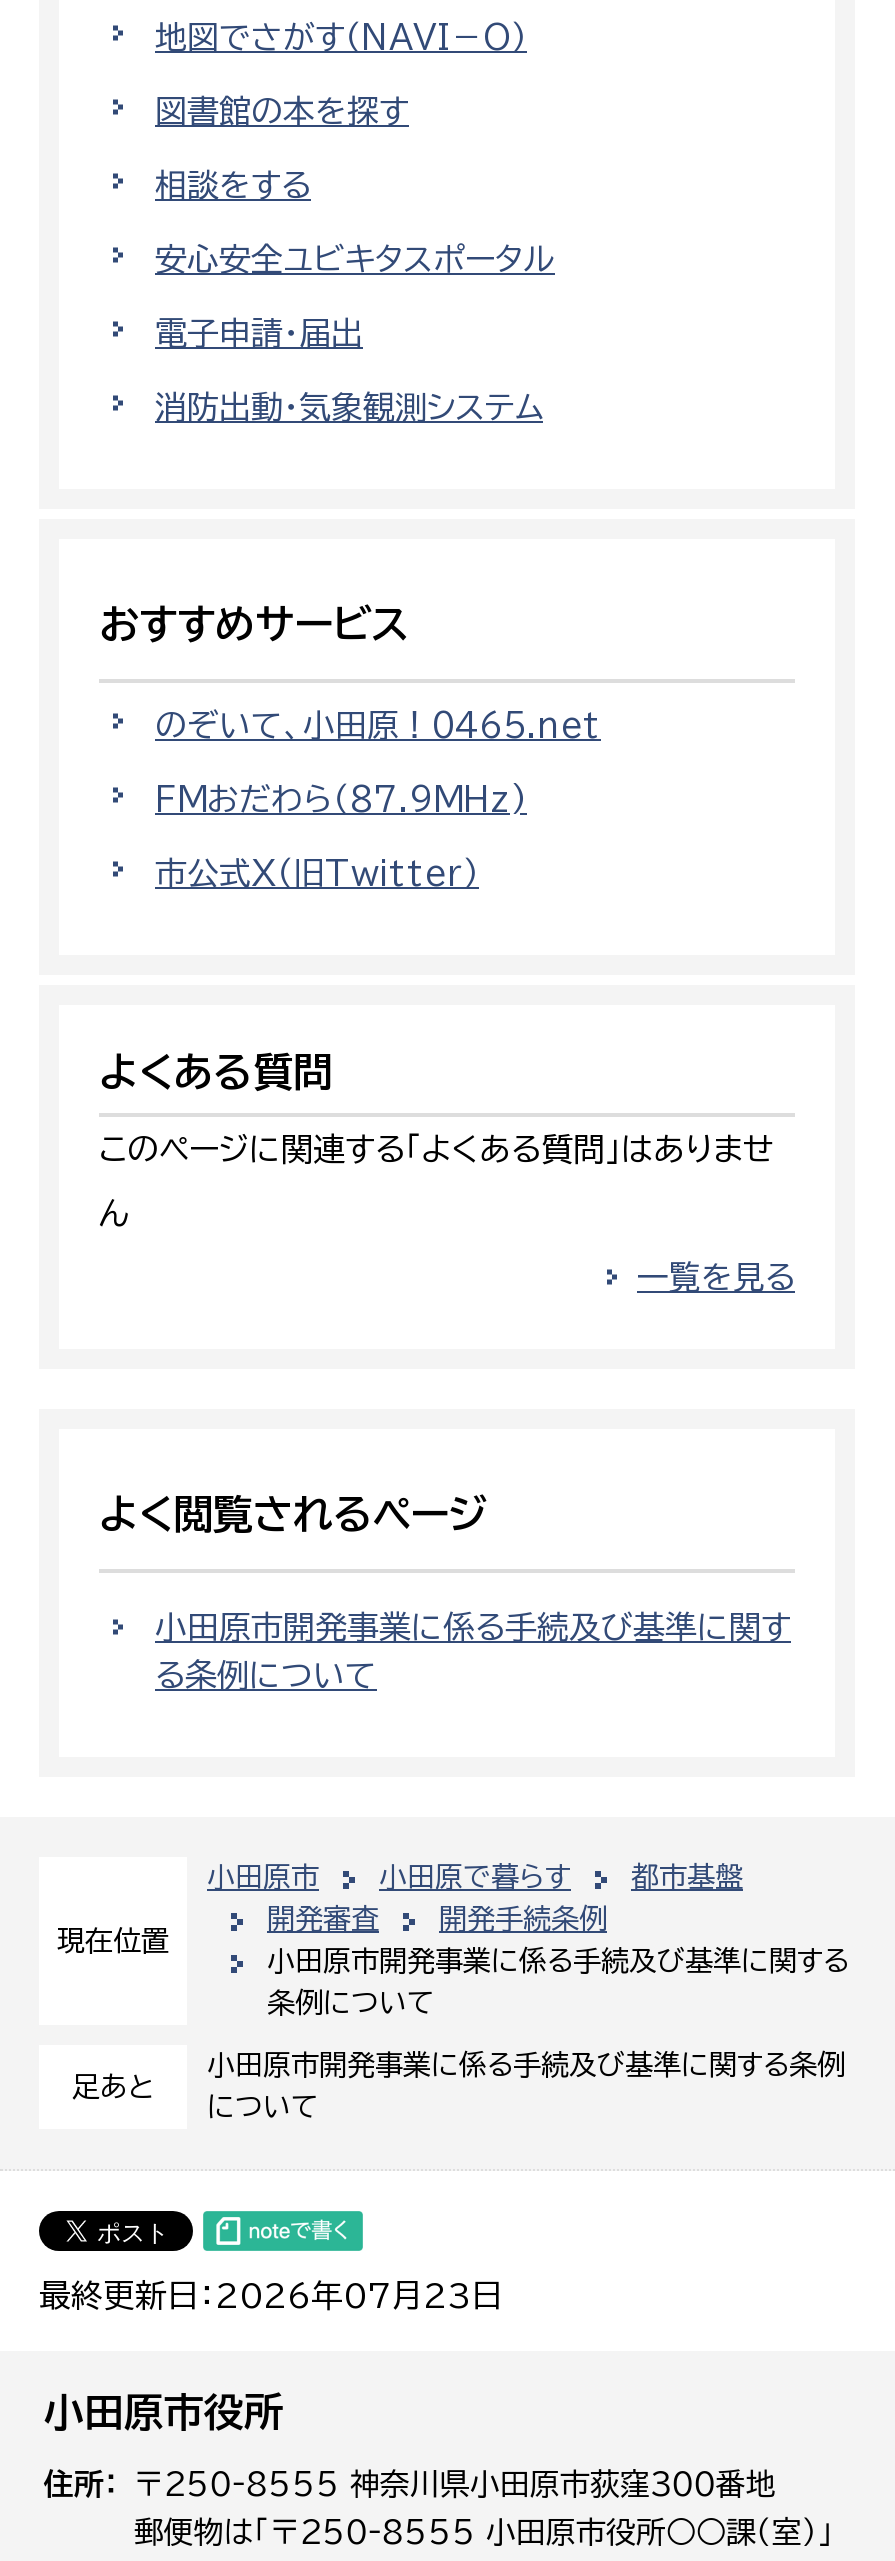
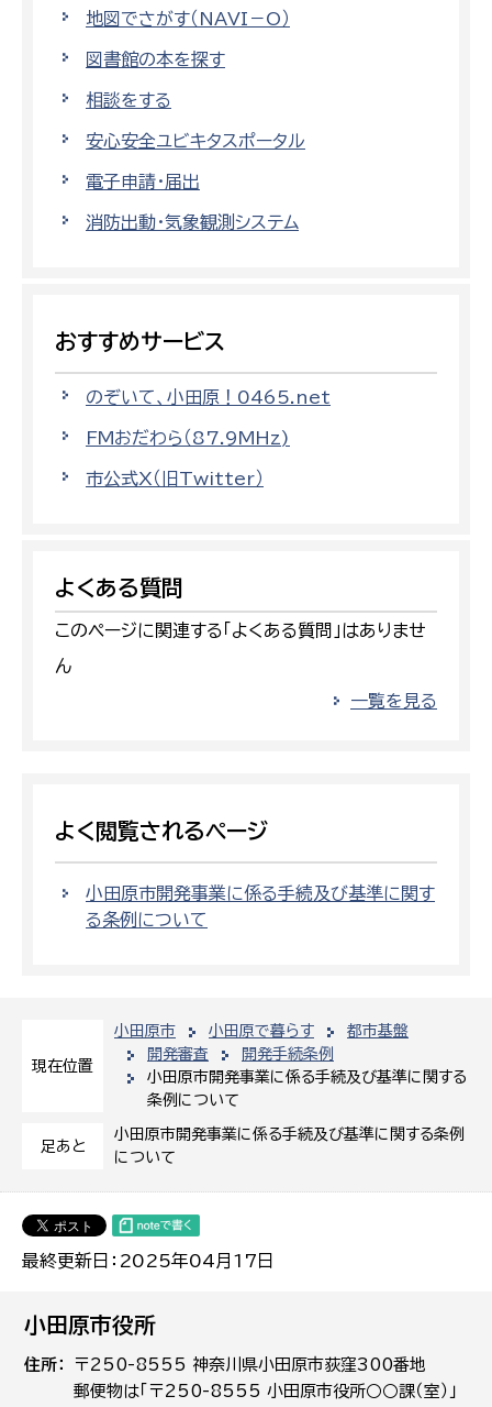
- 最終更新日：2026年07月23日
+ 最終更新日：2025年04月17日
